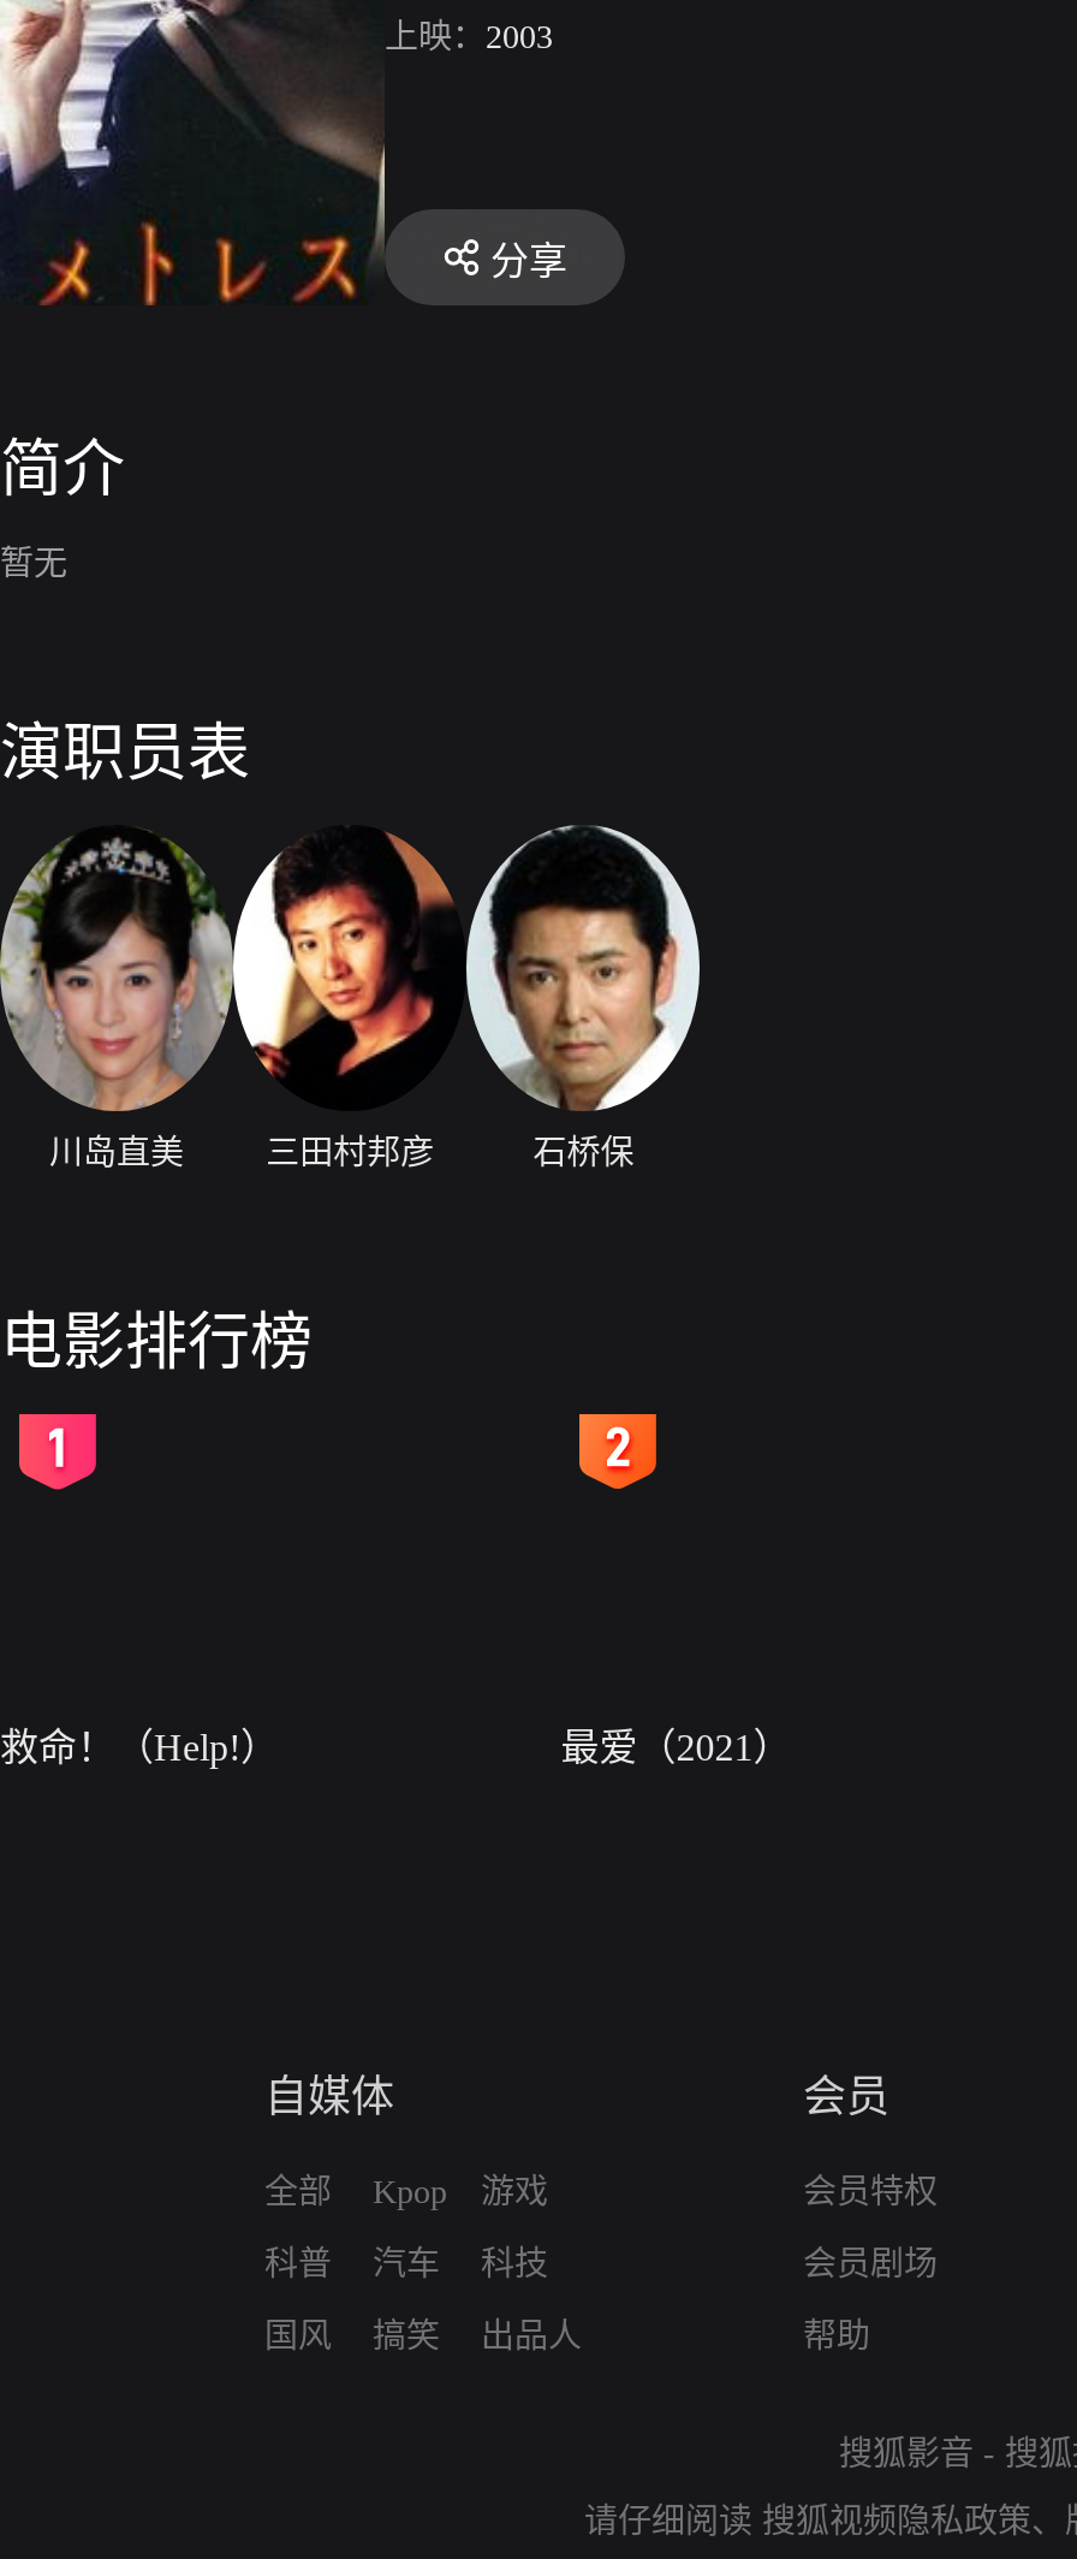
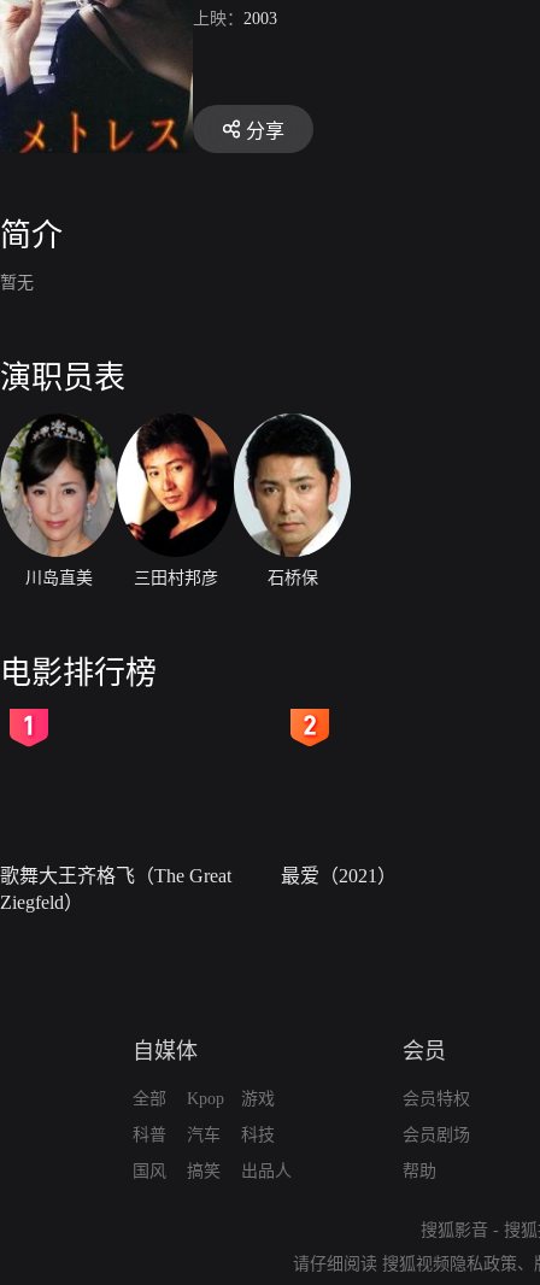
- 救命！（Help!）
+ 歌舞大王齐格飞（The Great
+ Ziegfeld）
